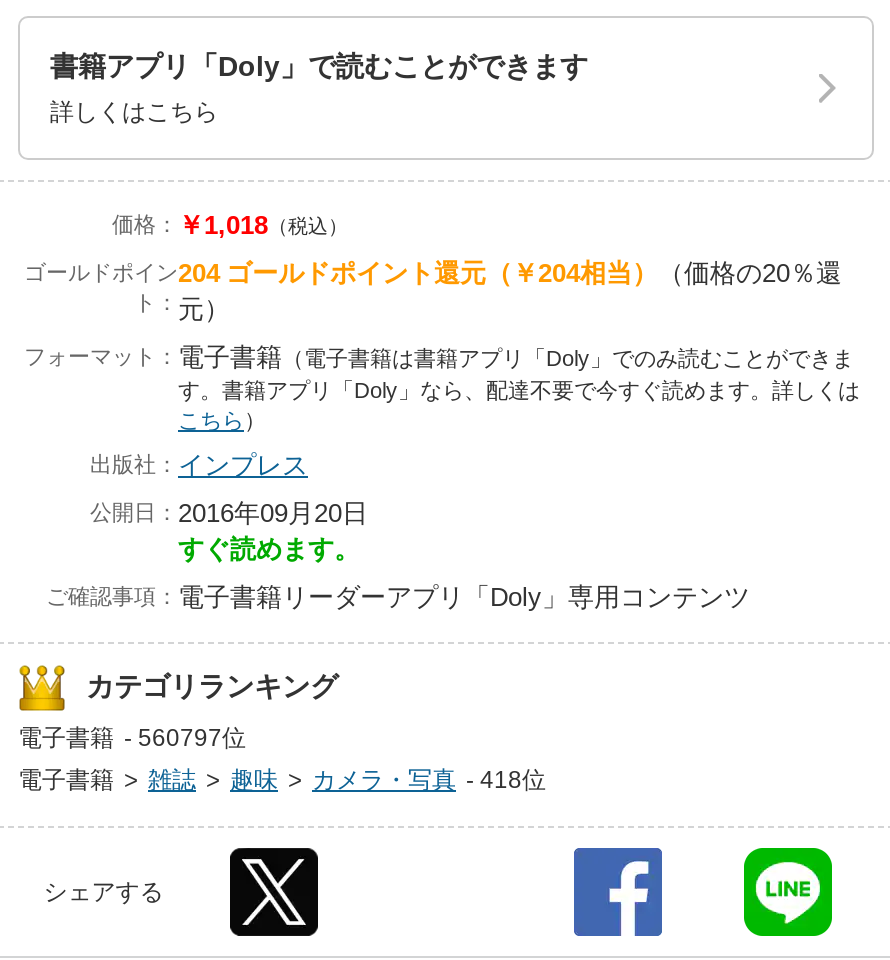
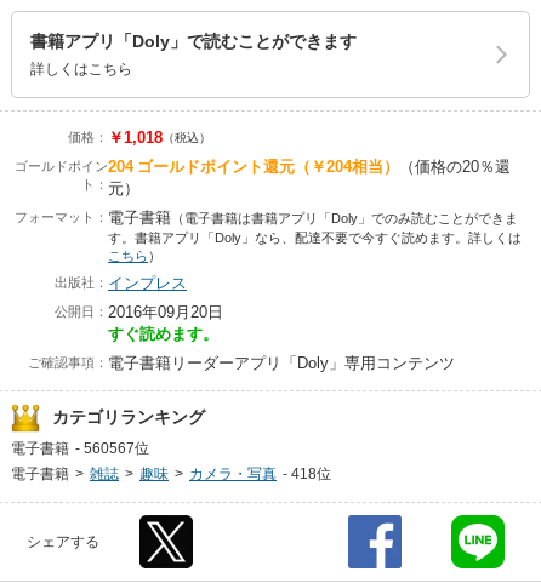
- 電子書籍 - 560797位
+ 電子書籍 - 560567位
